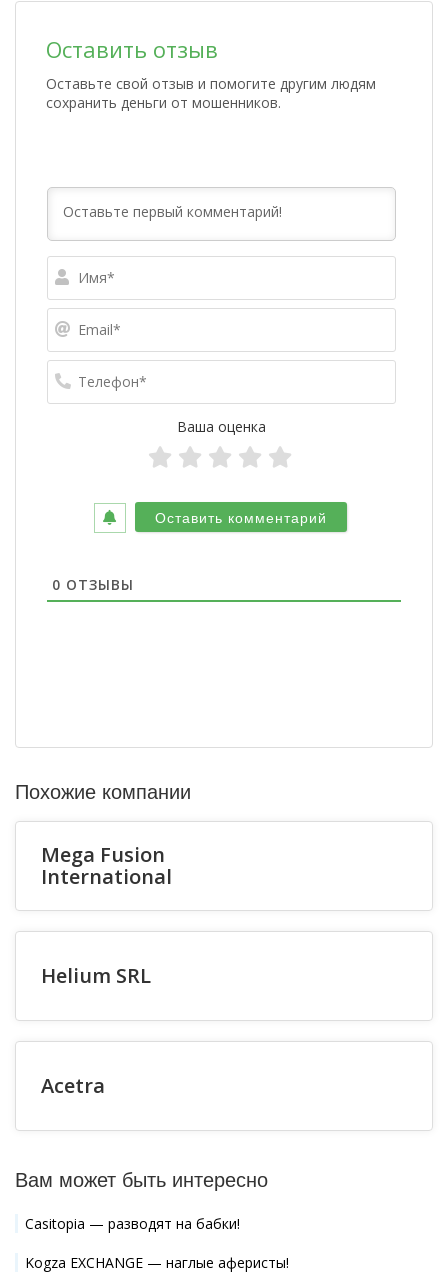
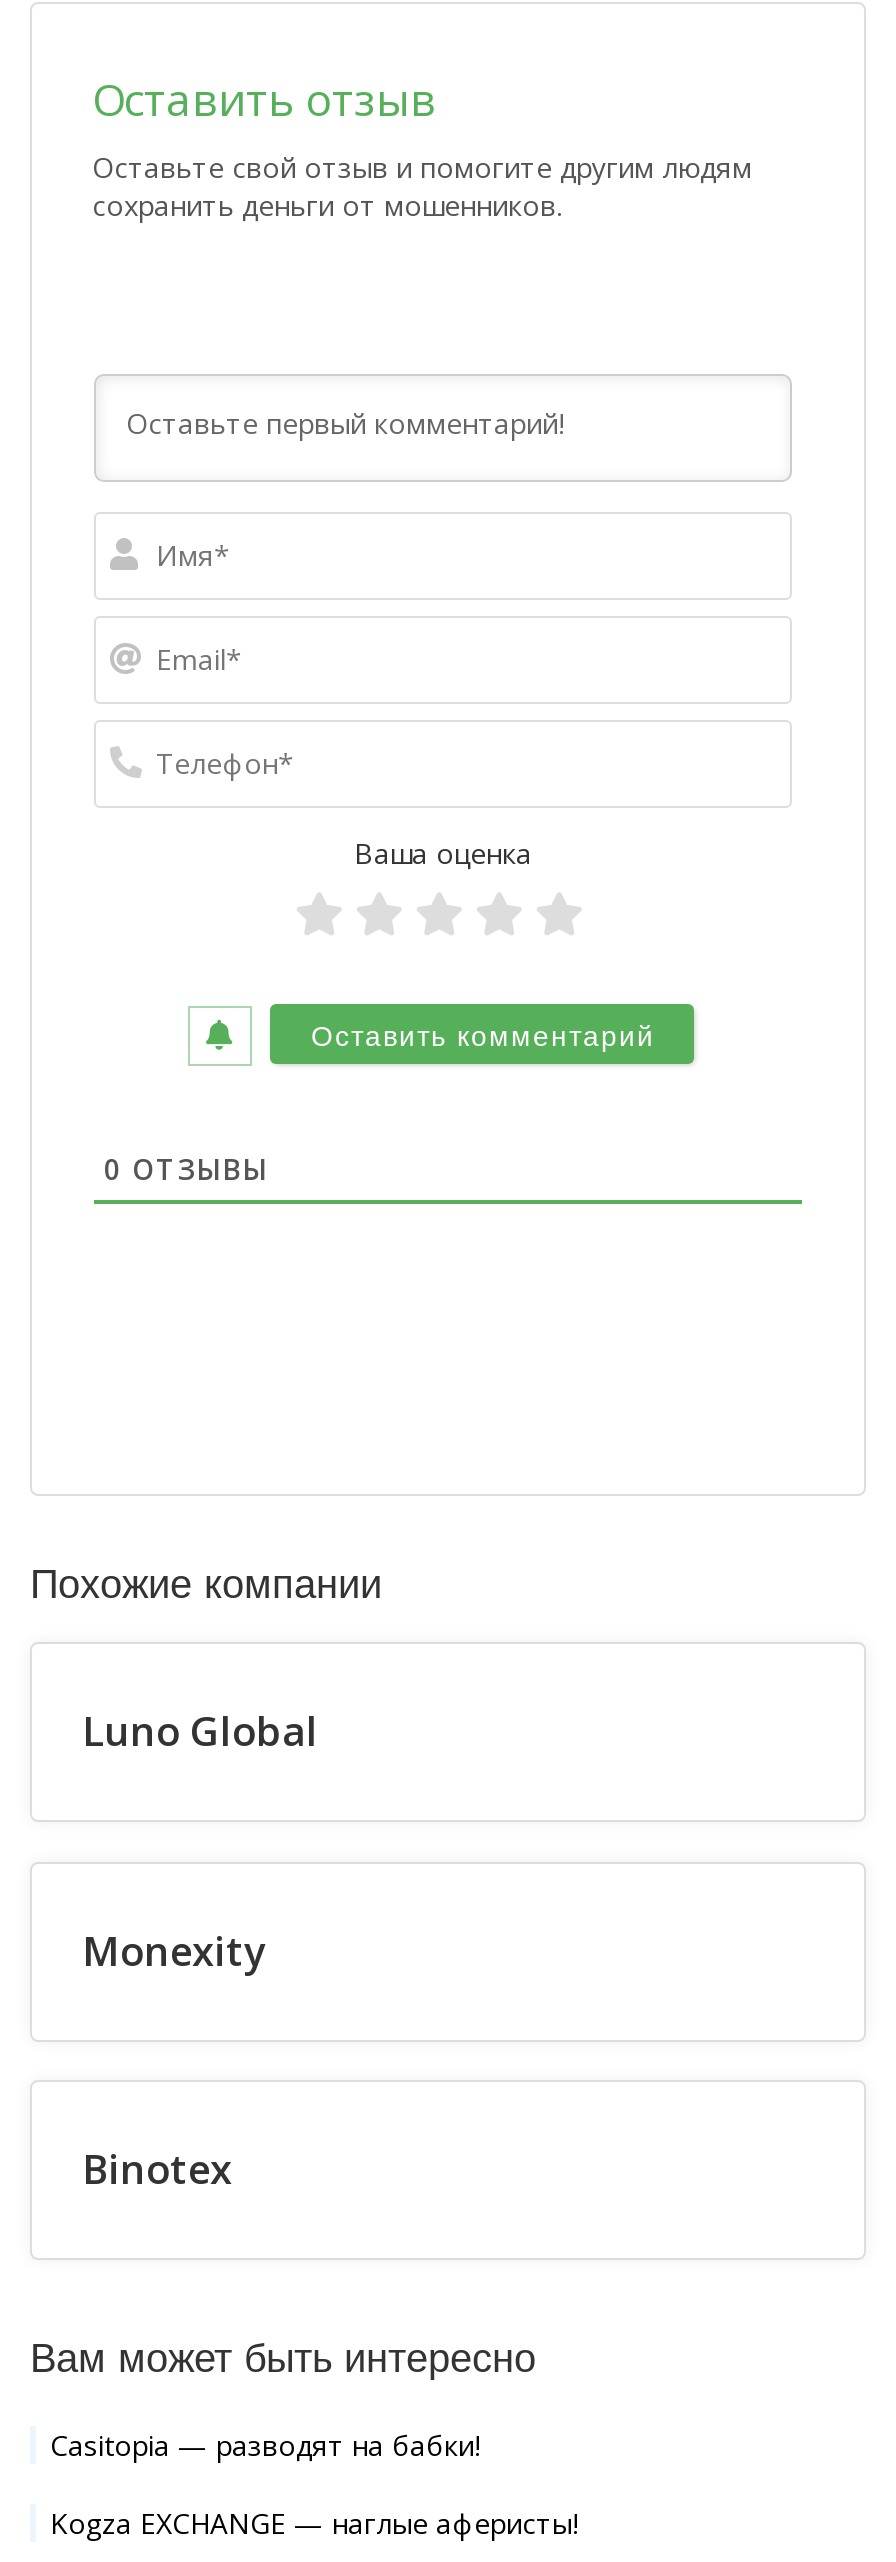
- Mega Fusion
- International
+ Luno Global

- Helium SRL
+ Monexity

- Acetra
+ Binotex
